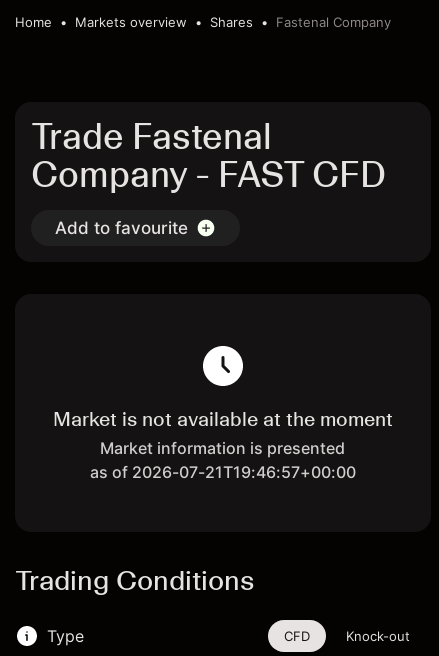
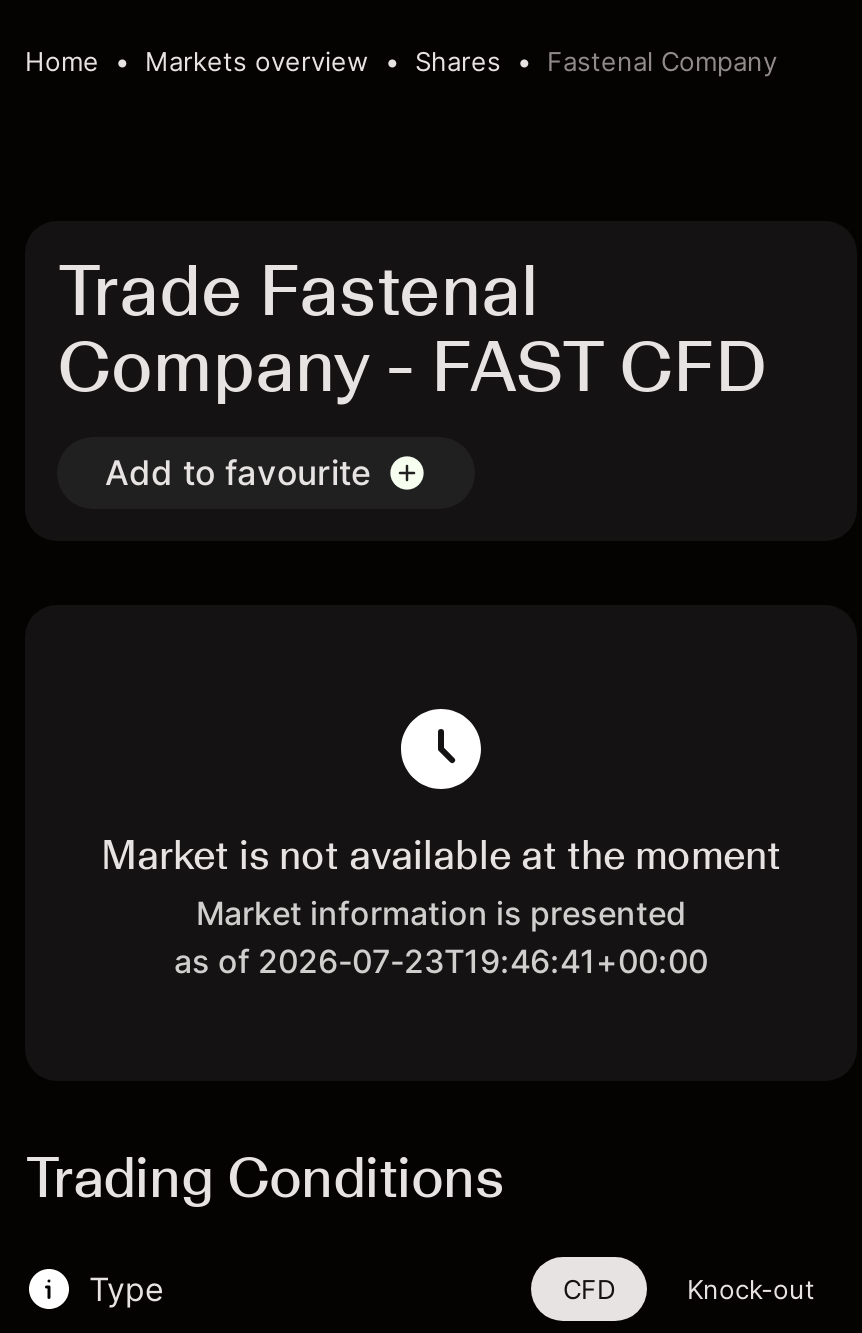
- as of 2026-07-21T19:46:57+00:00
+ as of 2026-07-23T19:46:41+00:00
